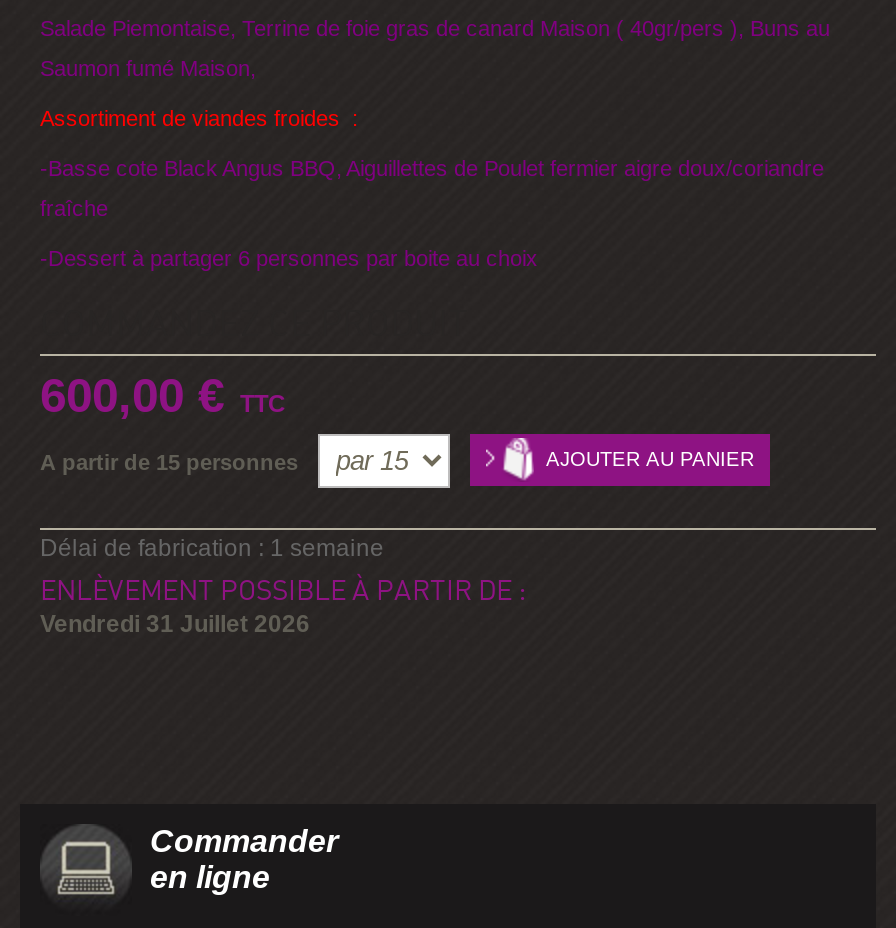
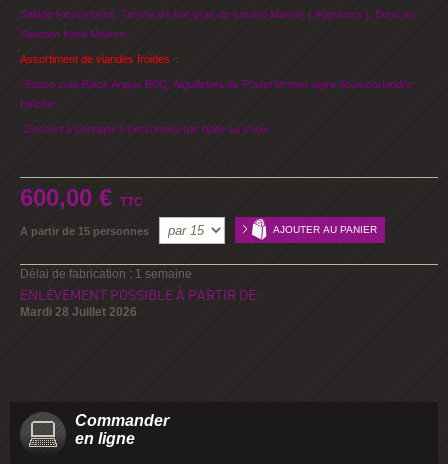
- Vendredi 31 Juillet 2026
+ Mardi 28 Juillet 2026
